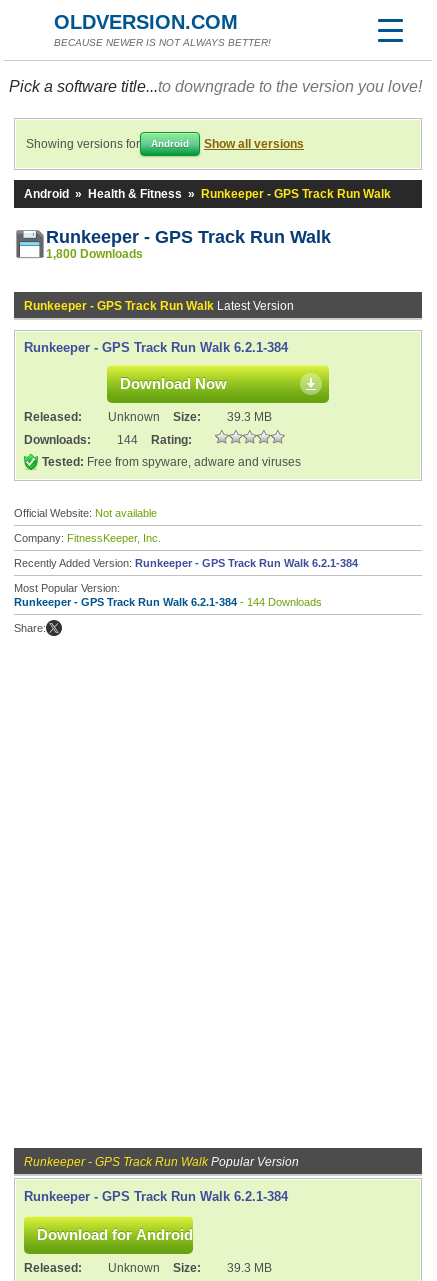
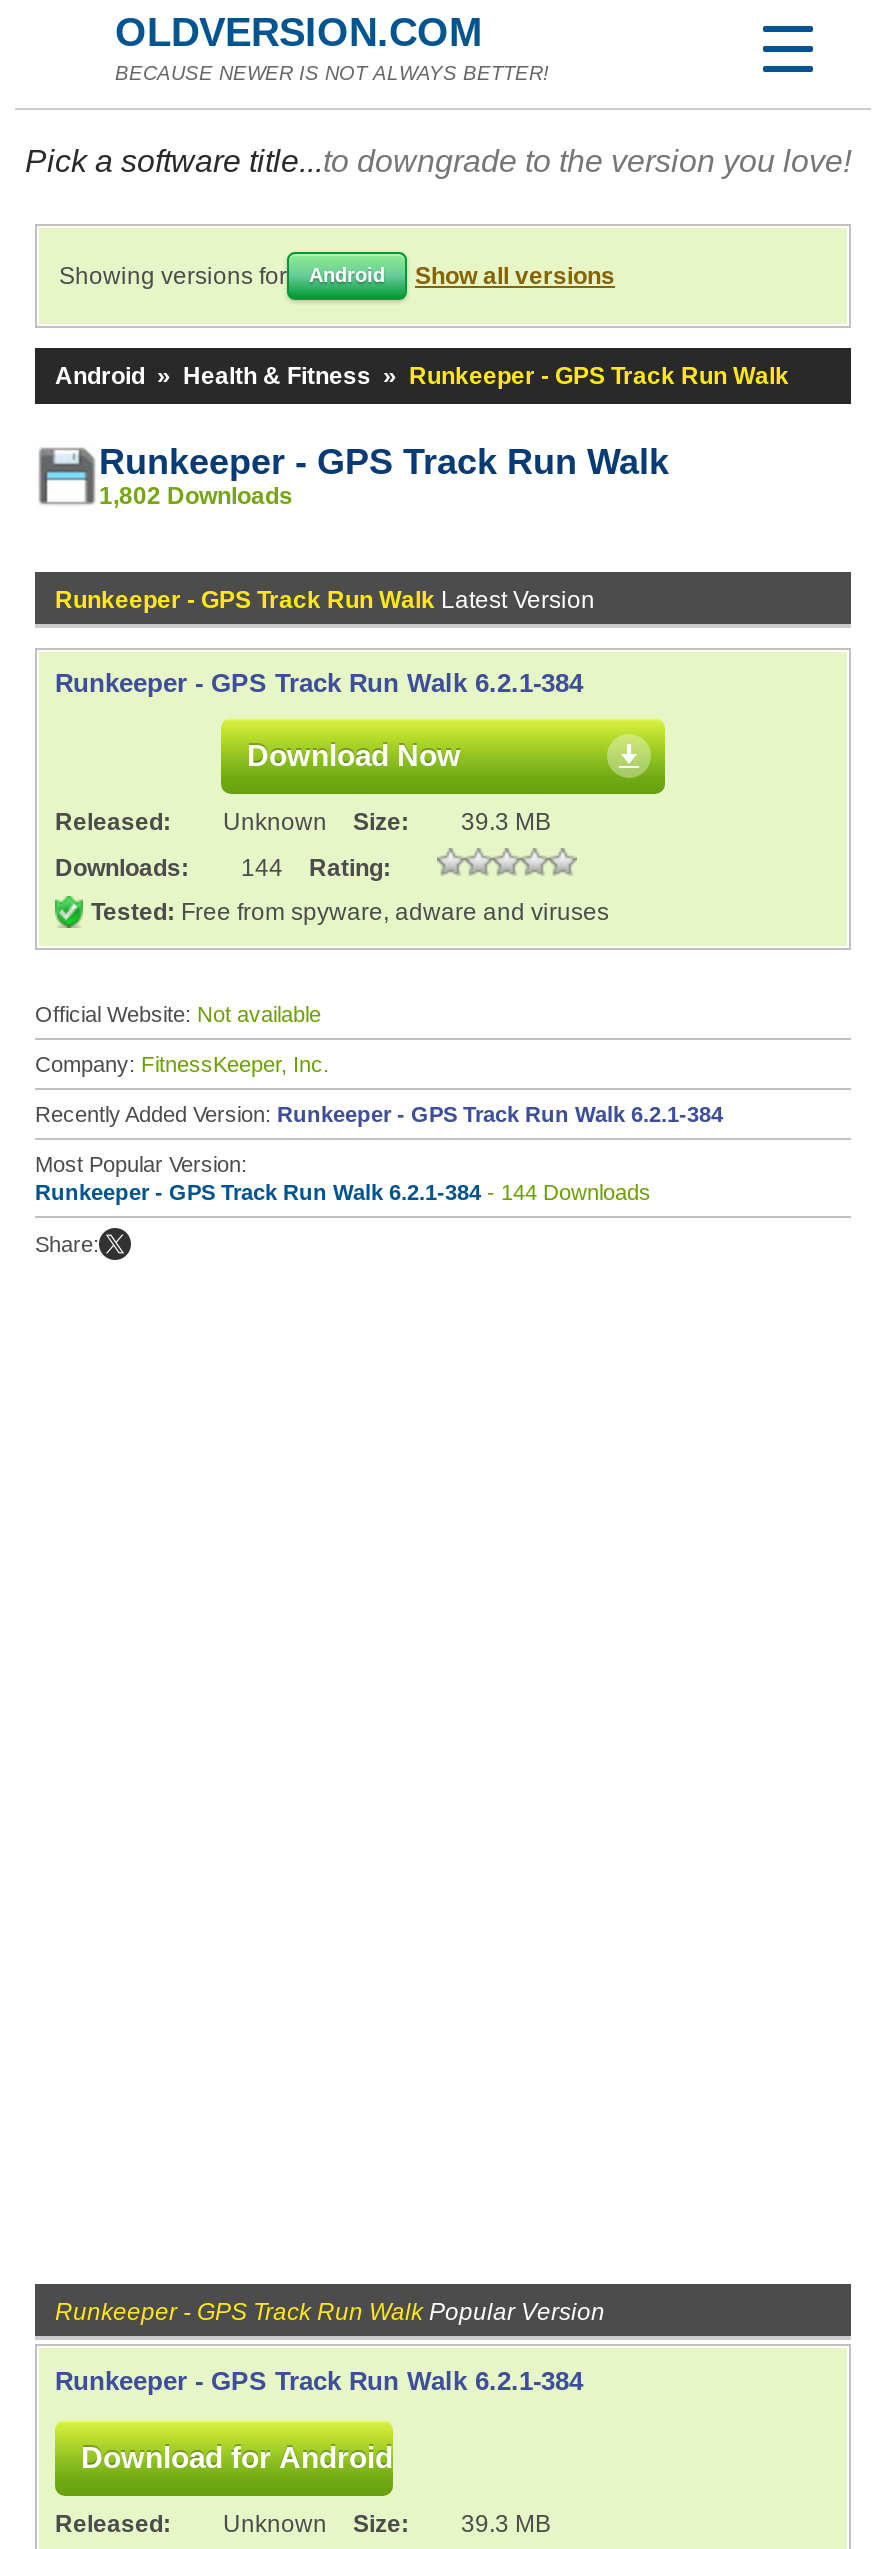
- 1,800 Downloads
+ 1,802 Downloads
